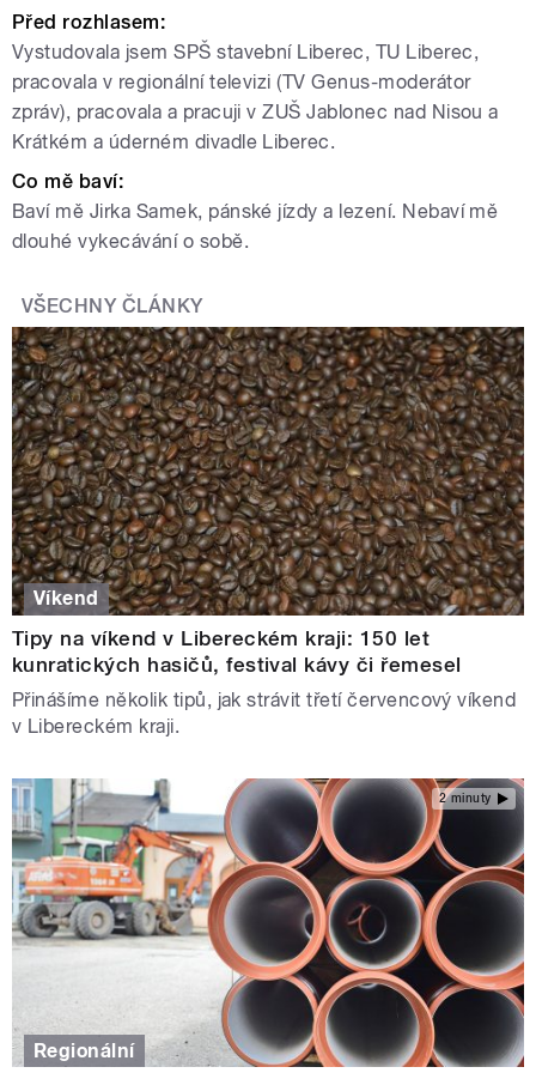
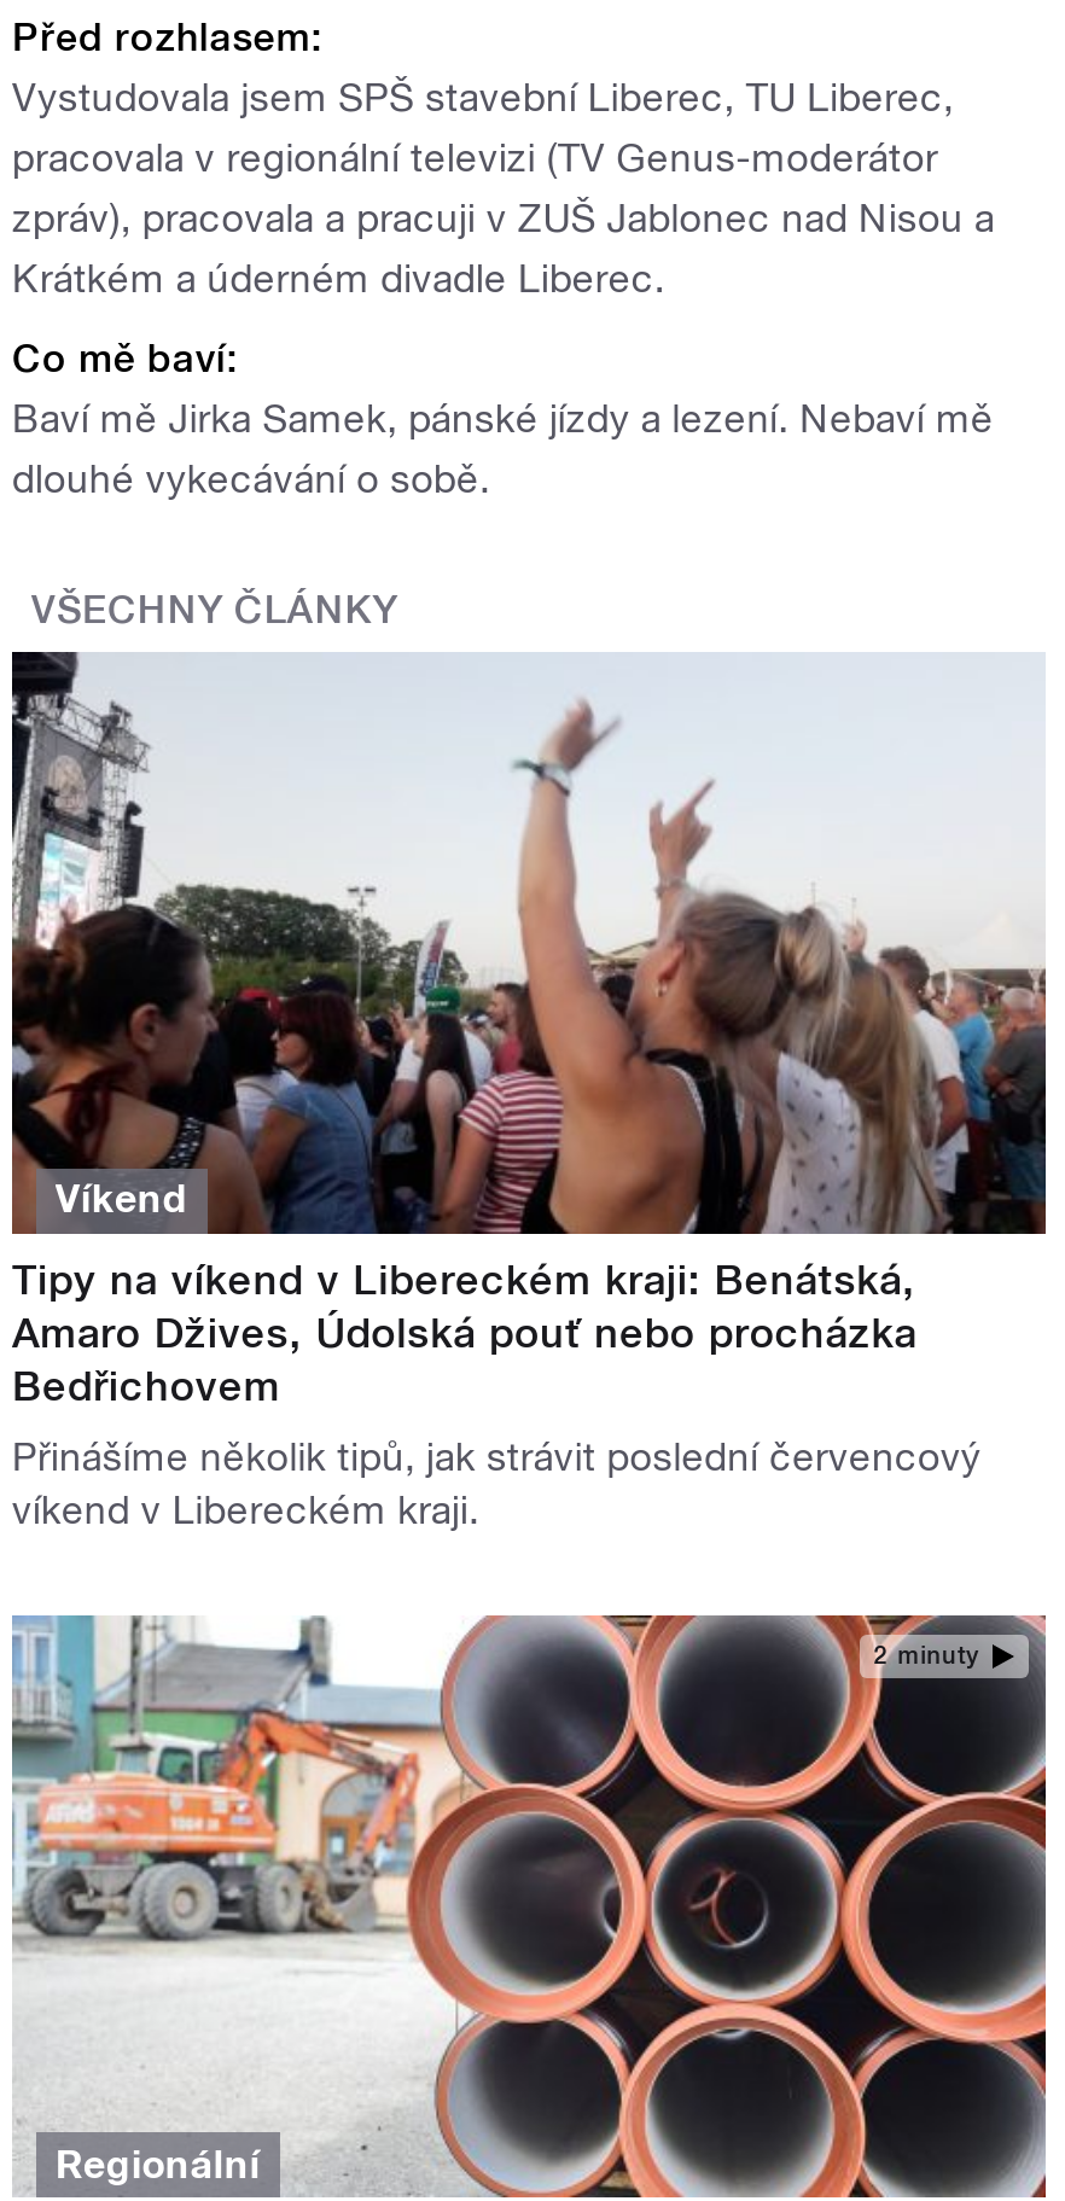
- [image]
- Tipy na víkend v Libereckém kraji: 150 let
- kunratických hasičů, festival kávy či řemesel
+ [image]
+ Tipy na víkend v Libereckém kraji: Benátská,
+ Amaro Džives, Údolská pouť nebo procházka
+ Bedřichovem

- Přinášíme několik tipů, jak strávit třetí červencový víkend
- v Libereckém kraji.
+ Přinášíme několik tipů, jak strávit poslední červencový
+ víkend v Libereckém kraji.
